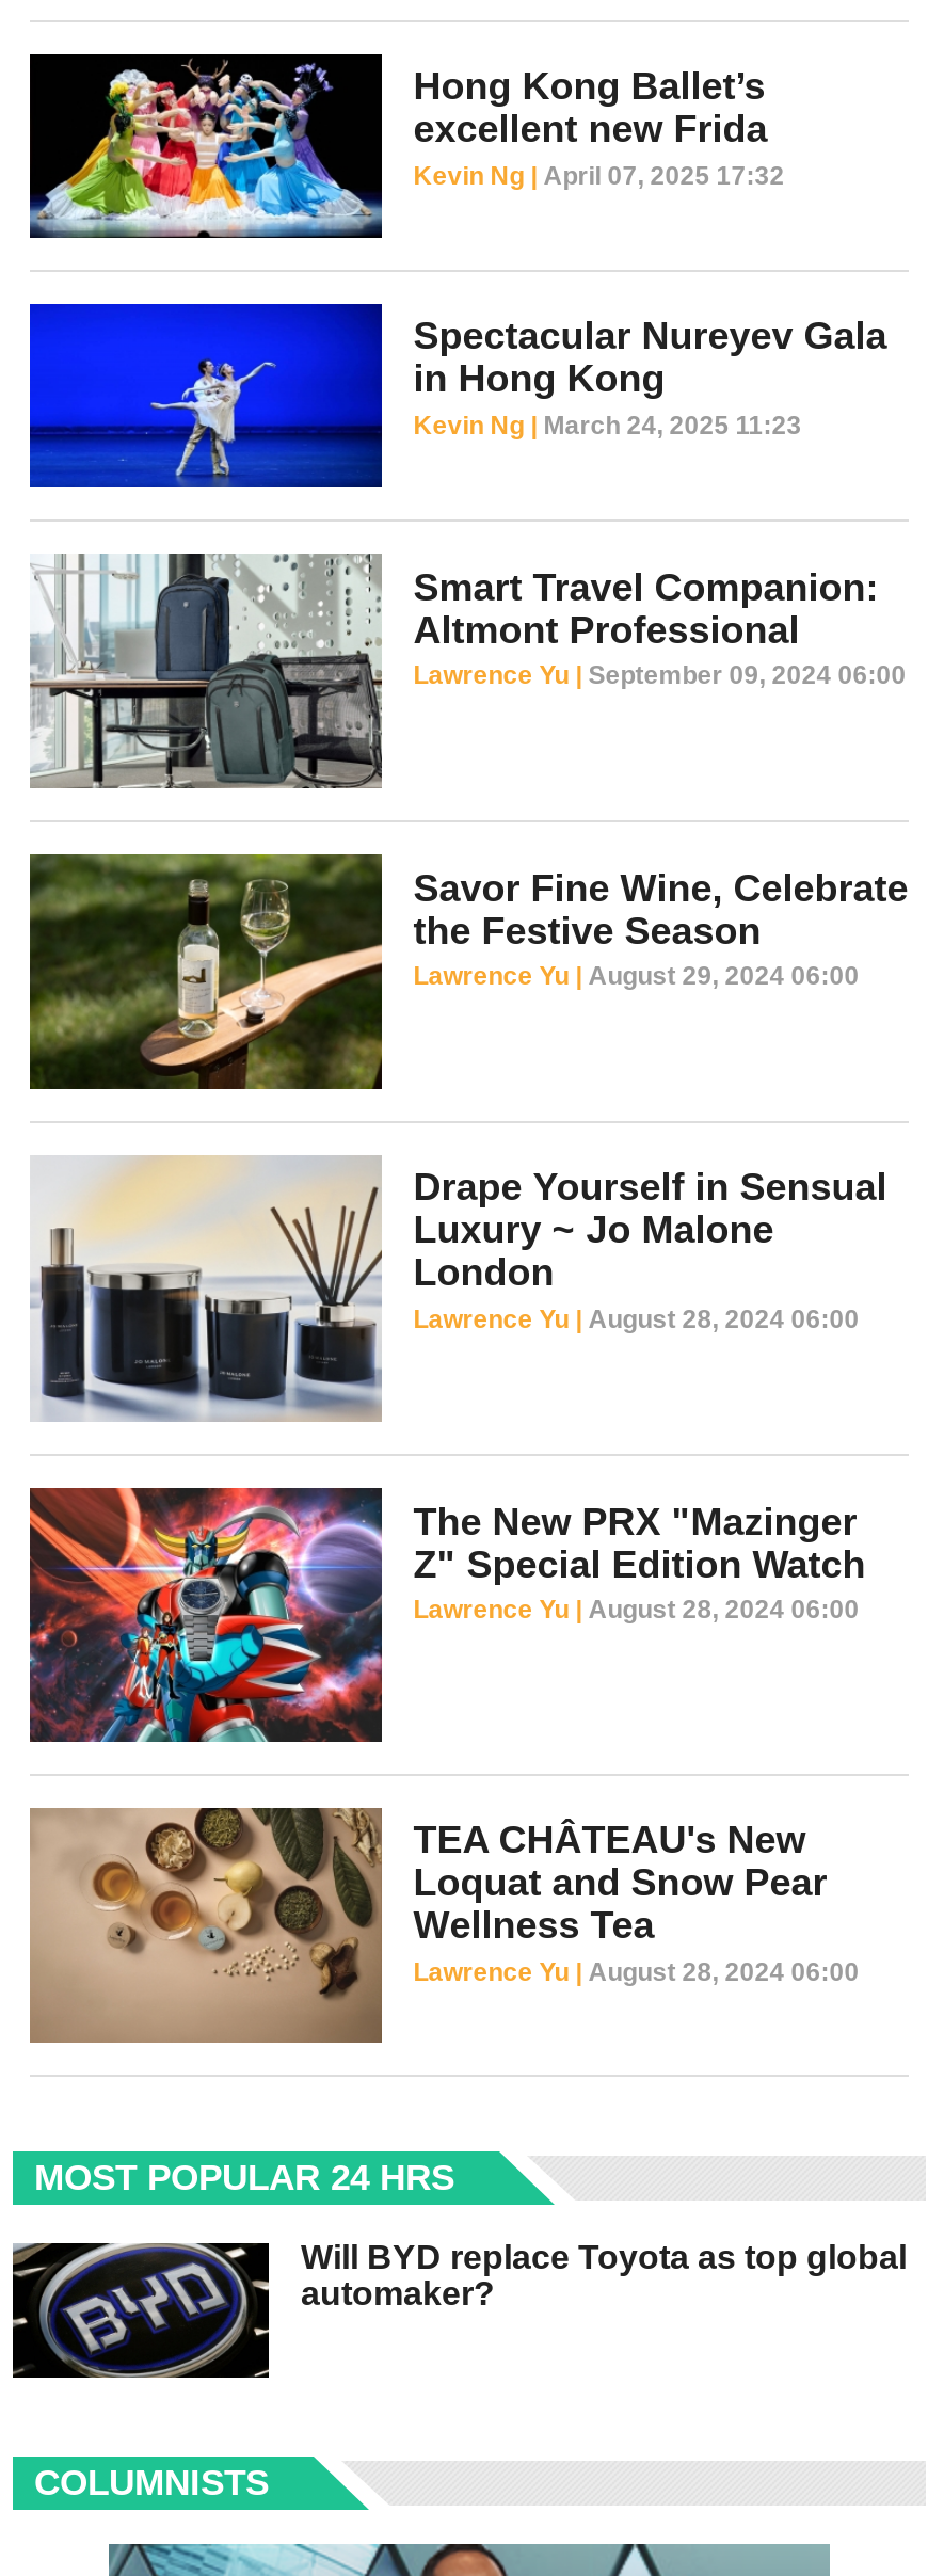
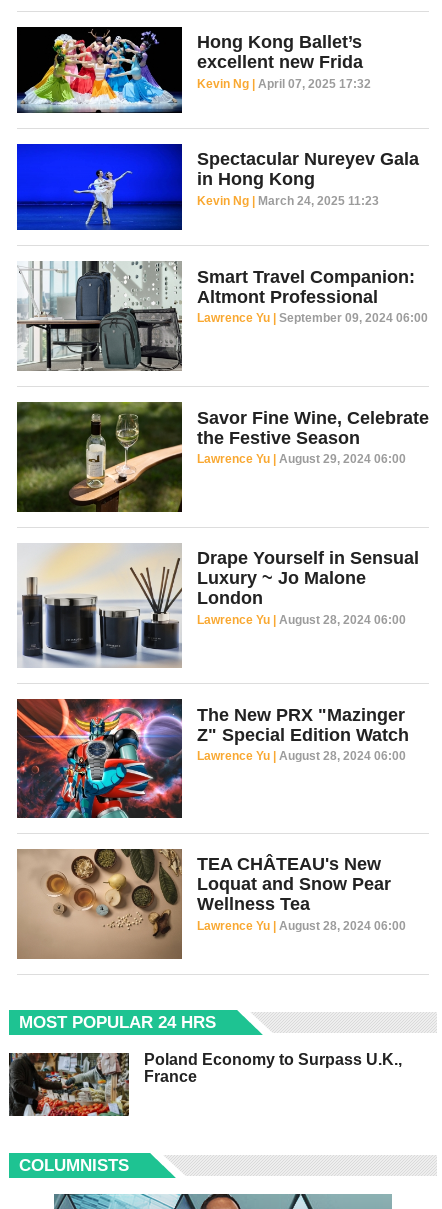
- [image]
- Will BYD replace Toyota as top global
- automaker?
+ [image]
+ Poland Economy to Surpass U.K.,
+ France
